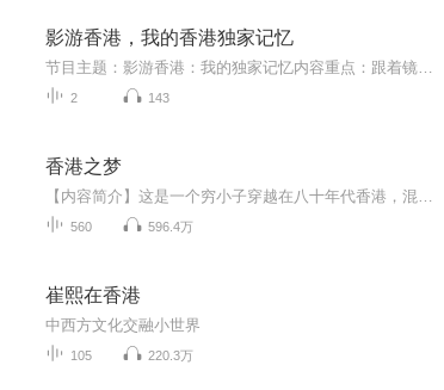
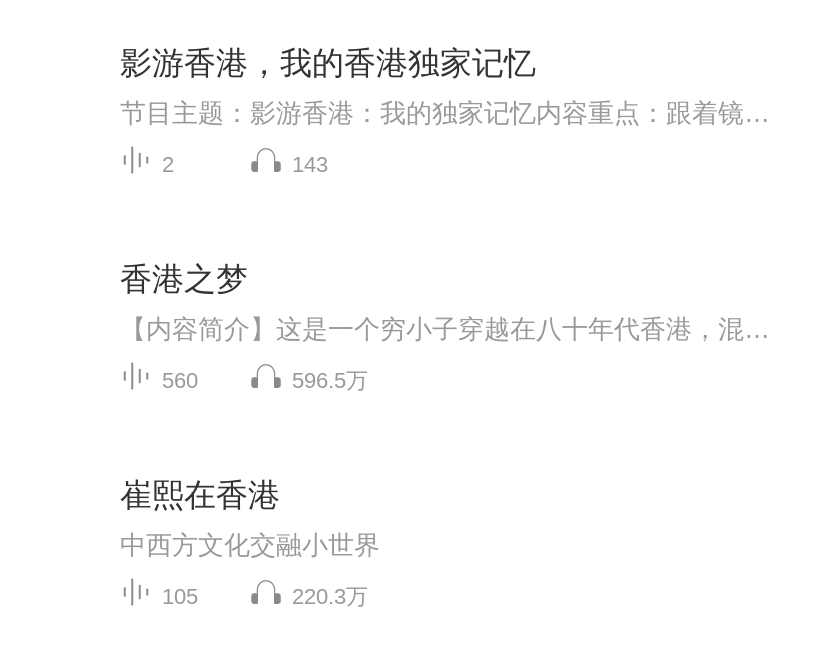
- 596.4万
+ 596.5万
